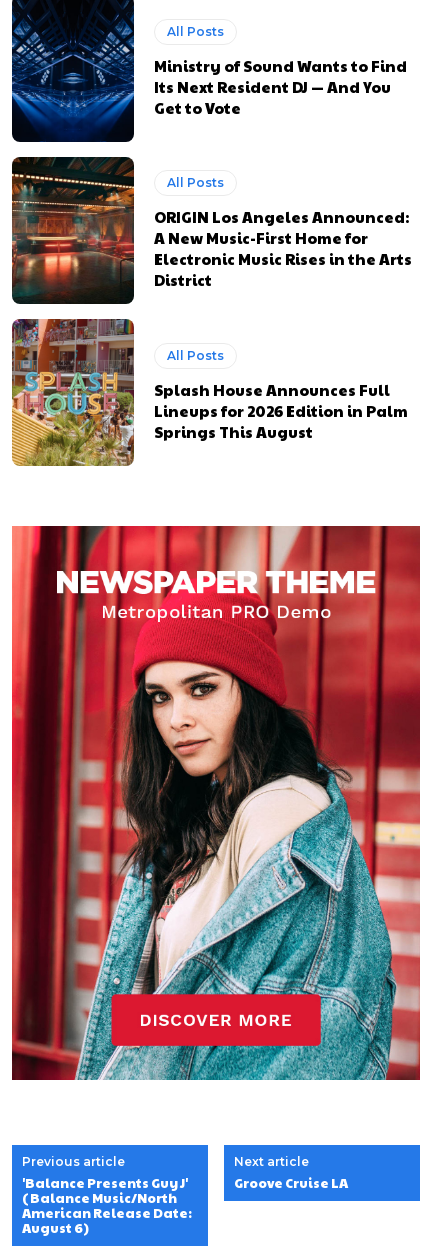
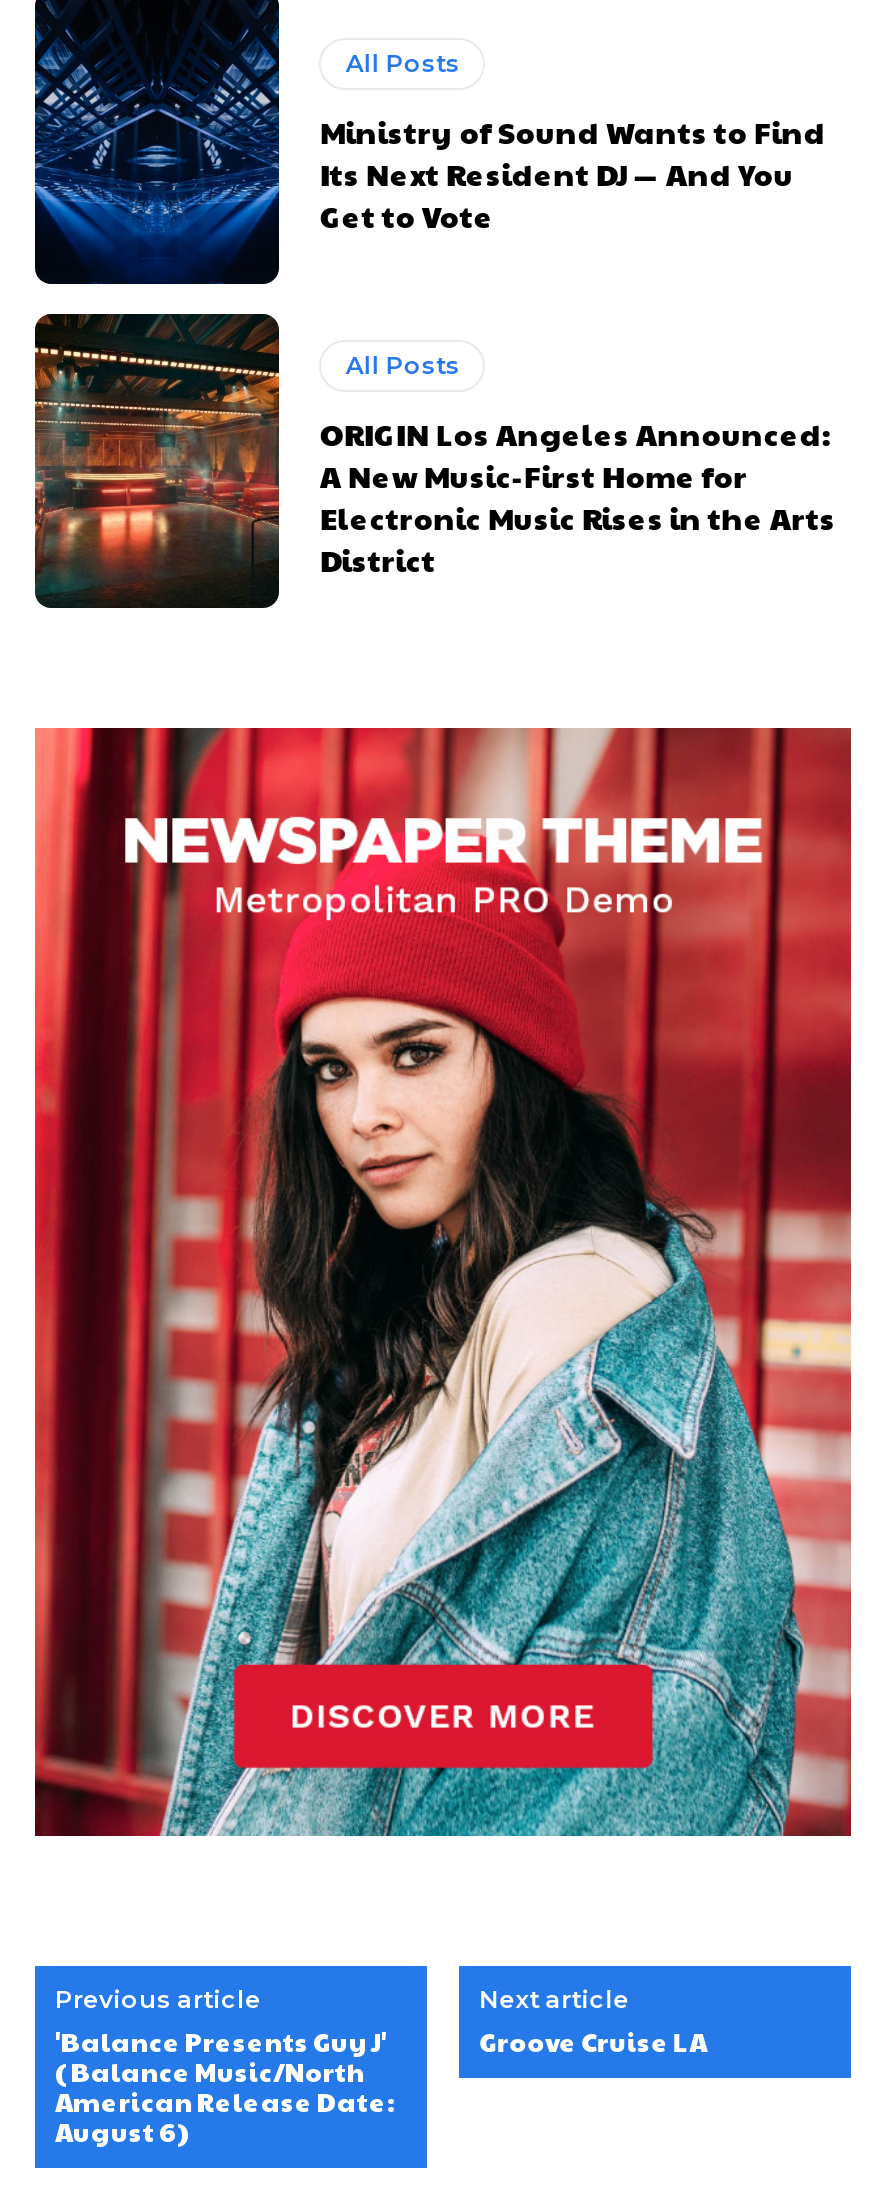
- [image]
- All Posts
- Splash House Announces Full
- Lineups for 2026 Edition in Palm
- Springs This August
